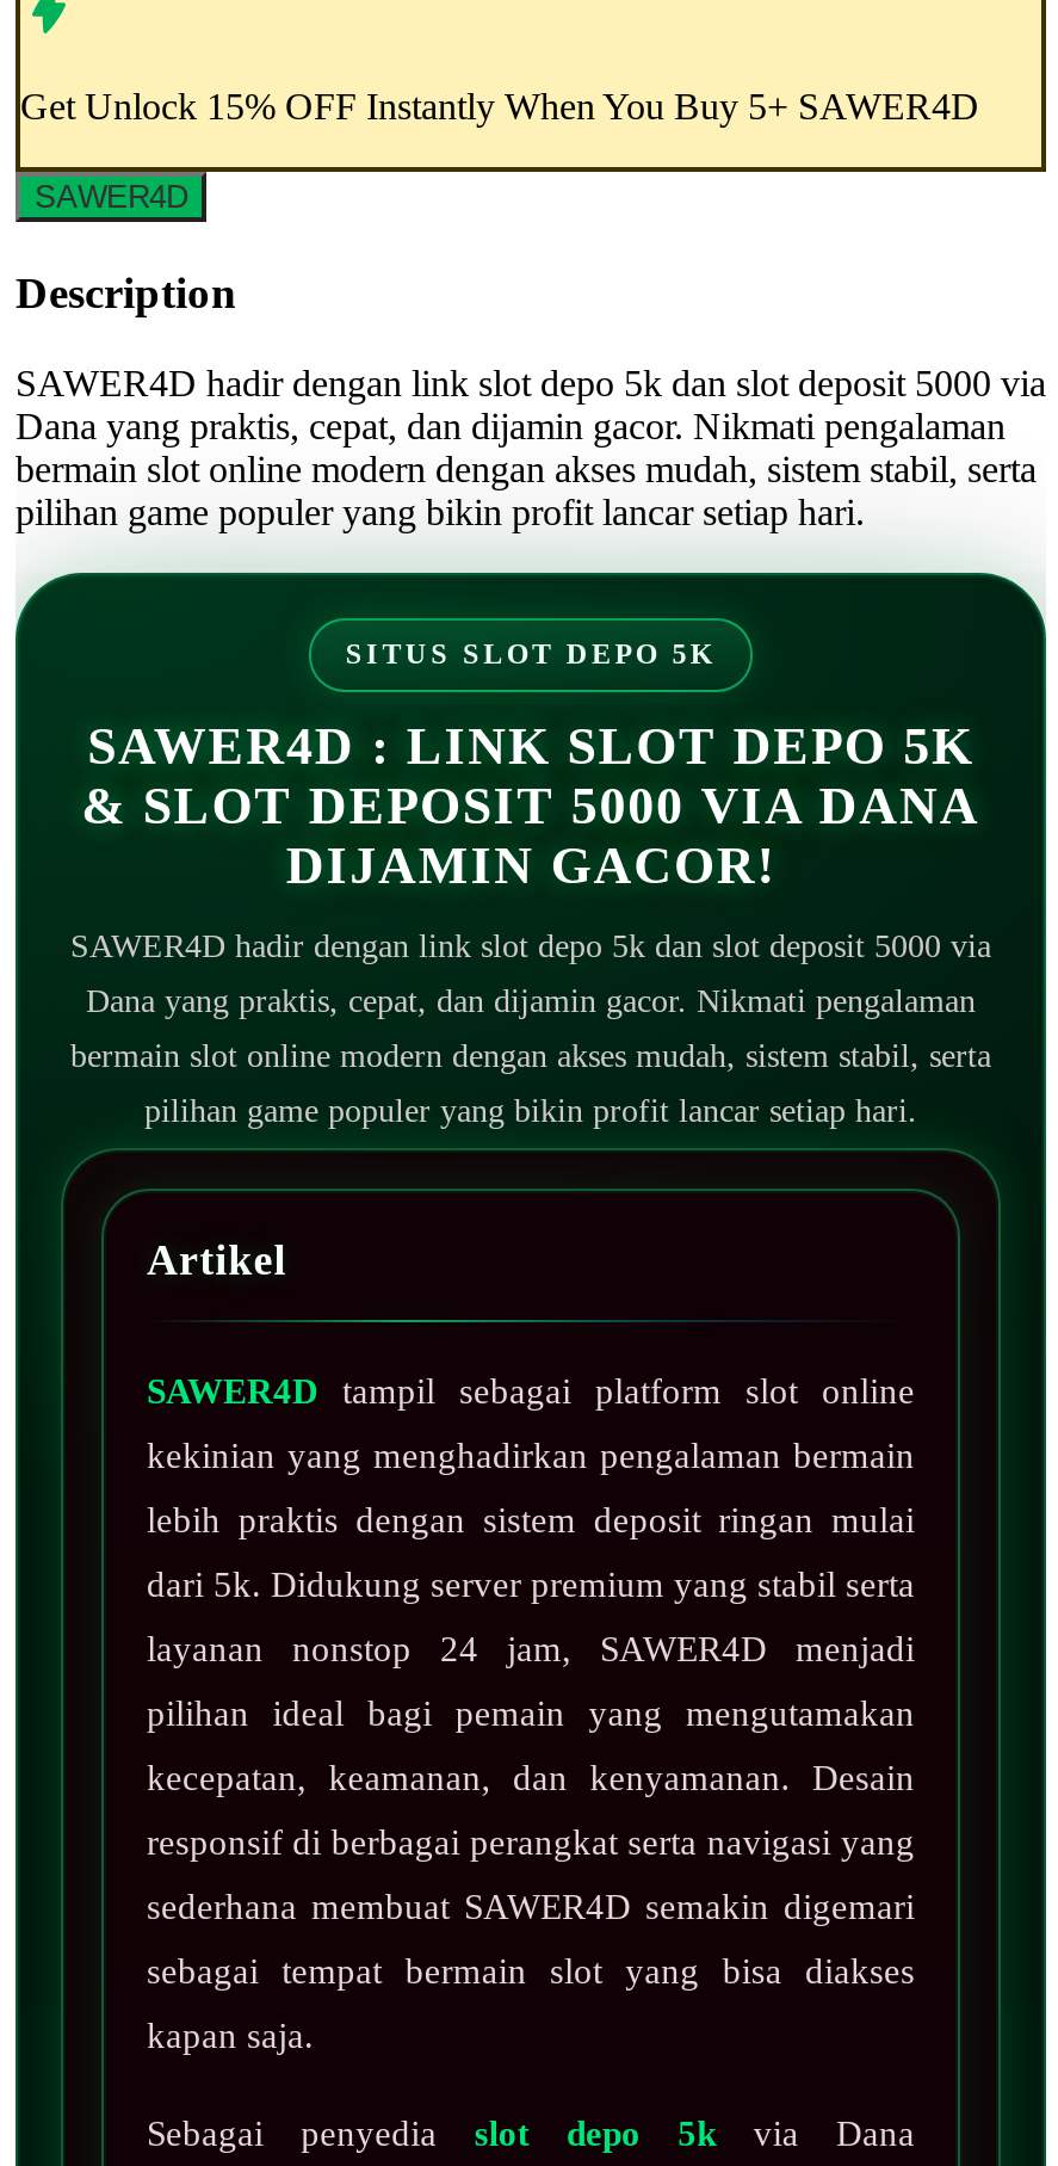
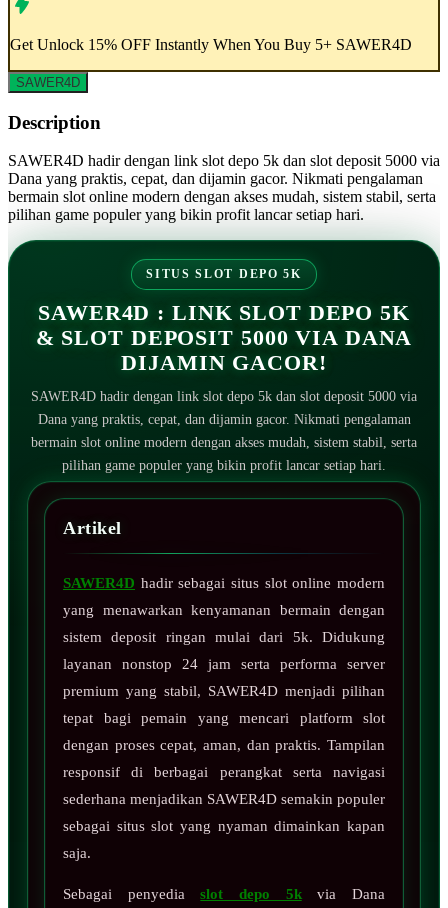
- SAWER4D tampil sebagai platform slot online
+ SAWER4D hadir sebagai situs slot online modern

- kekinian yang menghadirkan pengalaman bermain
+ yang menawarkan kenyamanan bermain dengan

- lebih praktis dengan sistem deposit ringan mulai
+ sistem deposit ringan mulai dari 5k. Didukung

- dari 5k. Didukung server premium yang stabil serta
+ layanan nonstop 24 jam serta performa server

- layanan nonstop 24 jam, SAWER4D menjadi
+ premium yang stabil, SAWER4D menjadi pilihan

- pilihan ideal bagi pemain yang mengutamakan
+ tepat bagi pemain yang mencari platform slot

- kecepatan, keamanan, dan kenyamanan. Desain
+ dengan proses cepat, aman, dan praktis. Tampilan

- responsif di berbagai perangkat serta navigasi yang
+ responsif di berbagai perangkat serta navigasi

- sederhana membuat SAWER4D semakin digemari
+ sederhana menjadikan SAWER4D semakin populer

- sebagai tempat bermain slot yang bisa diakses
+ sebagai situs slot yang nyaman dimainkan kapan

- kapan saja.
+ saja.
